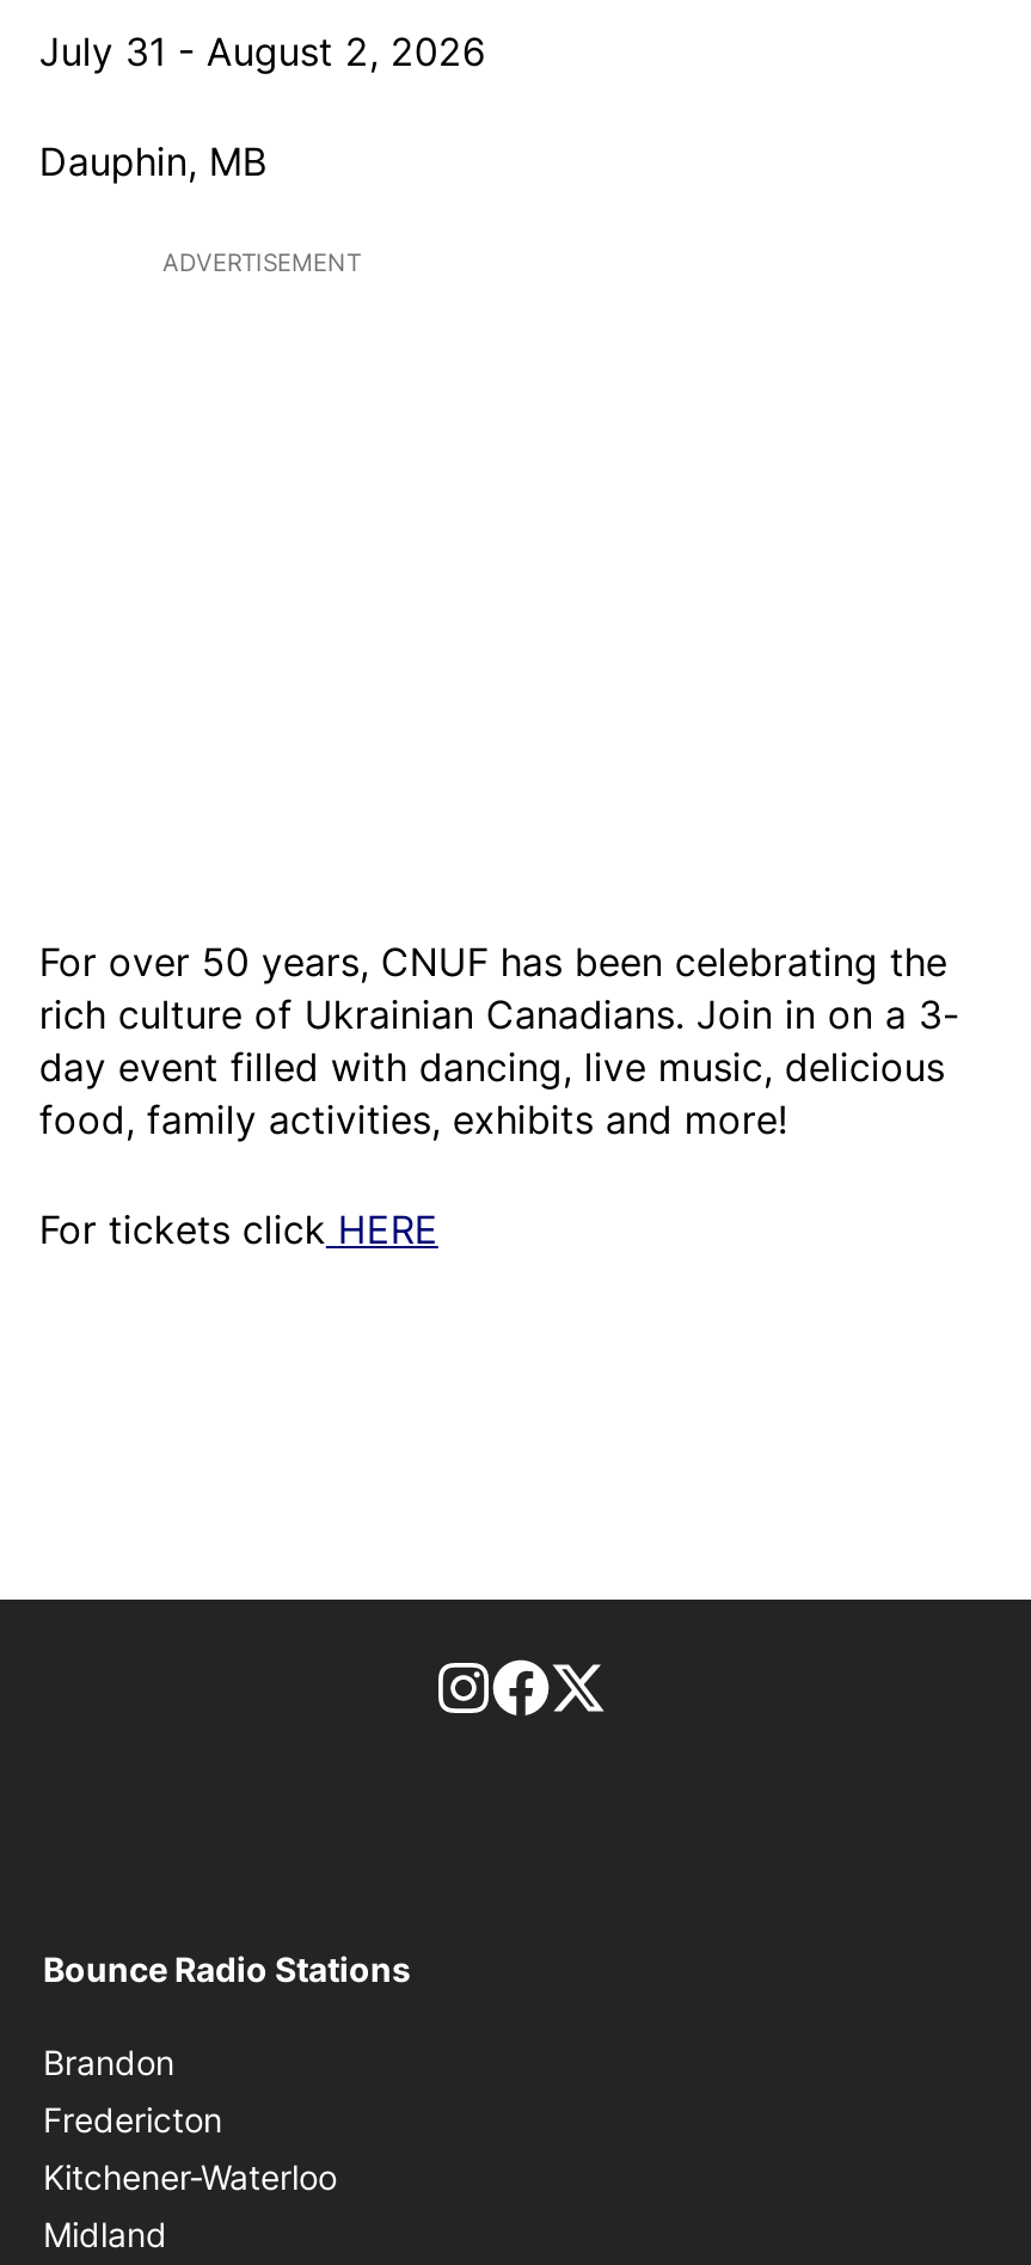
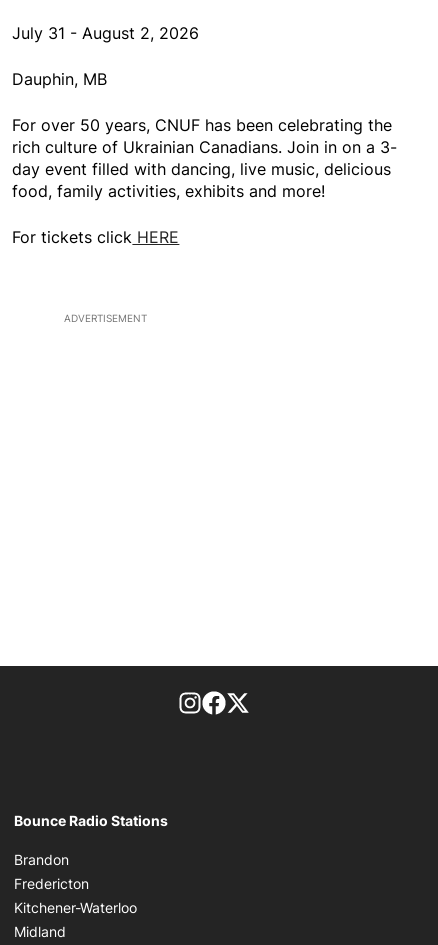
moved down: ADVERTISEMENT

moved up: For over 50 years, CNUF has been celebrating the | rich culture of Ukrainian Canadians. Join in on a 3- | day event filled with dancing, live music, delicious | food, family activities, exhibits and more! | For tickets click HERE
